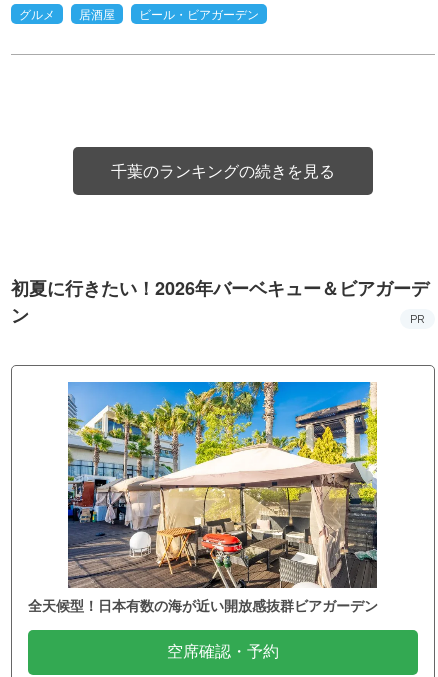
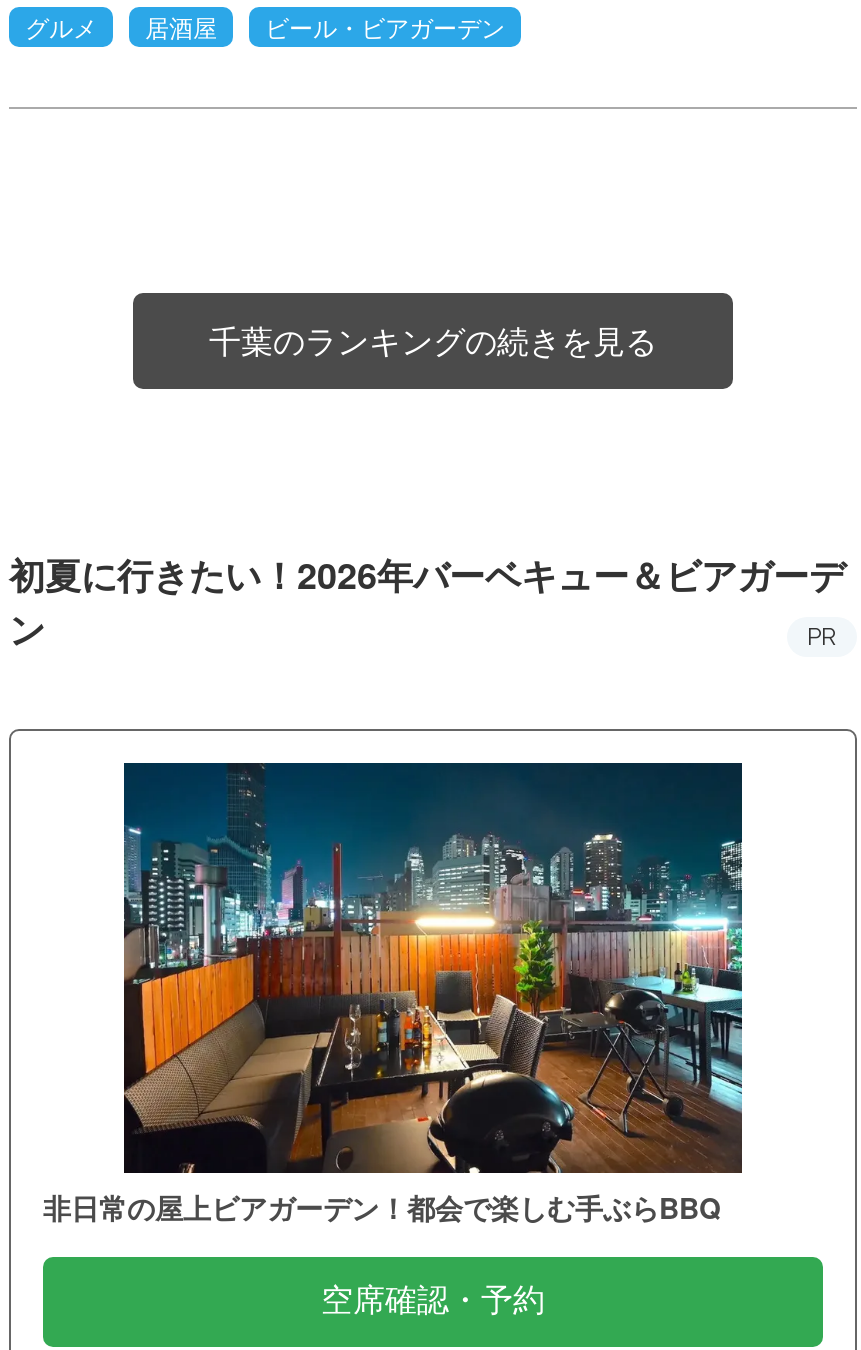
- [image]
- 全天候型！日本有数の海が近い開放感抜群ビアガーデン
+ [image]
+ 非日常の屋上ビアガーデン！都会で楽しむ手ぶらBBQ
